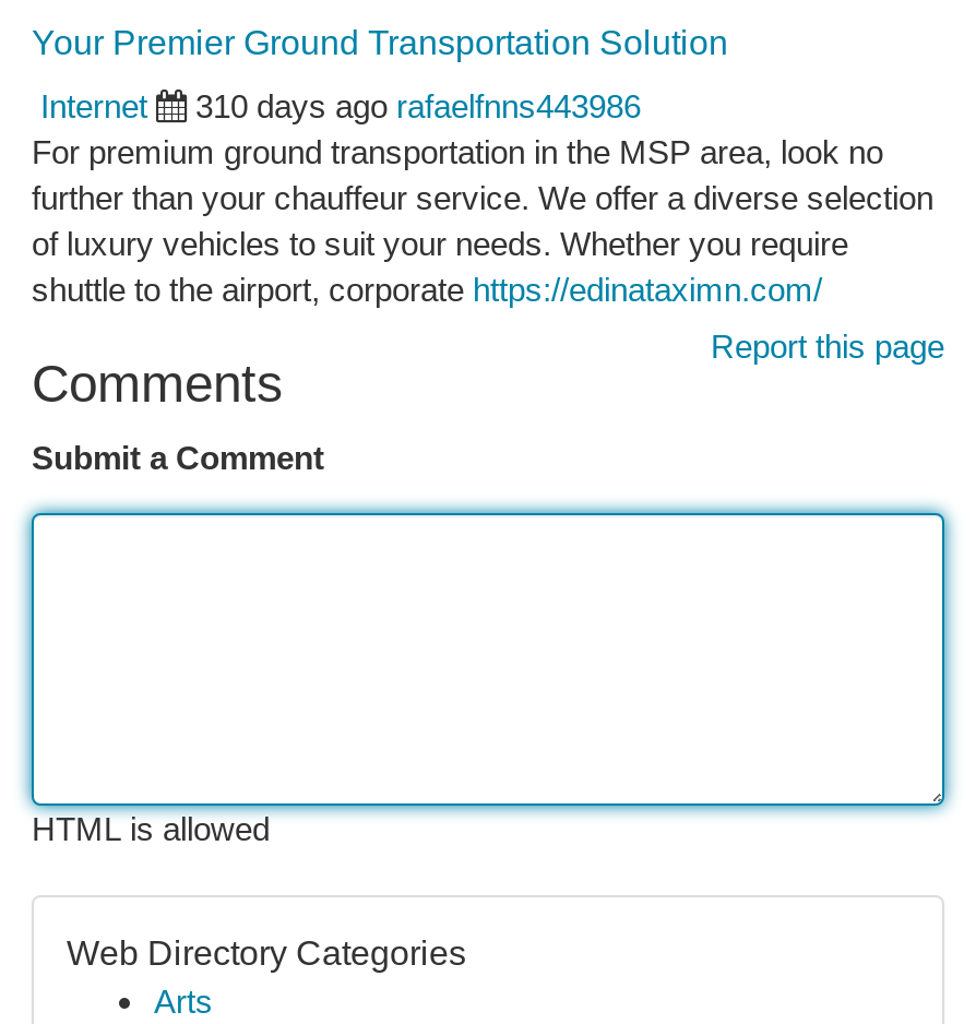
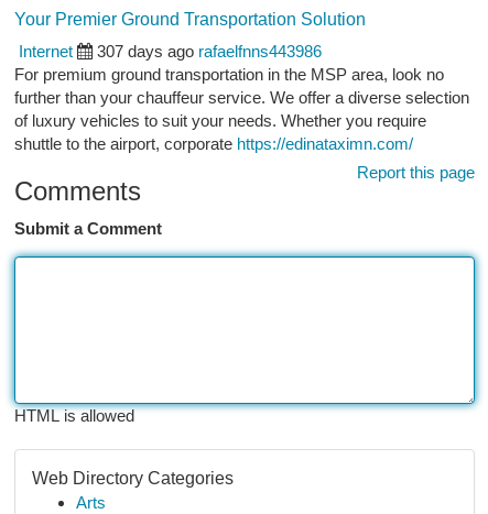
- 310 days ago rafaelfnns443986
+ 307 days ago rafaelfnns443986
